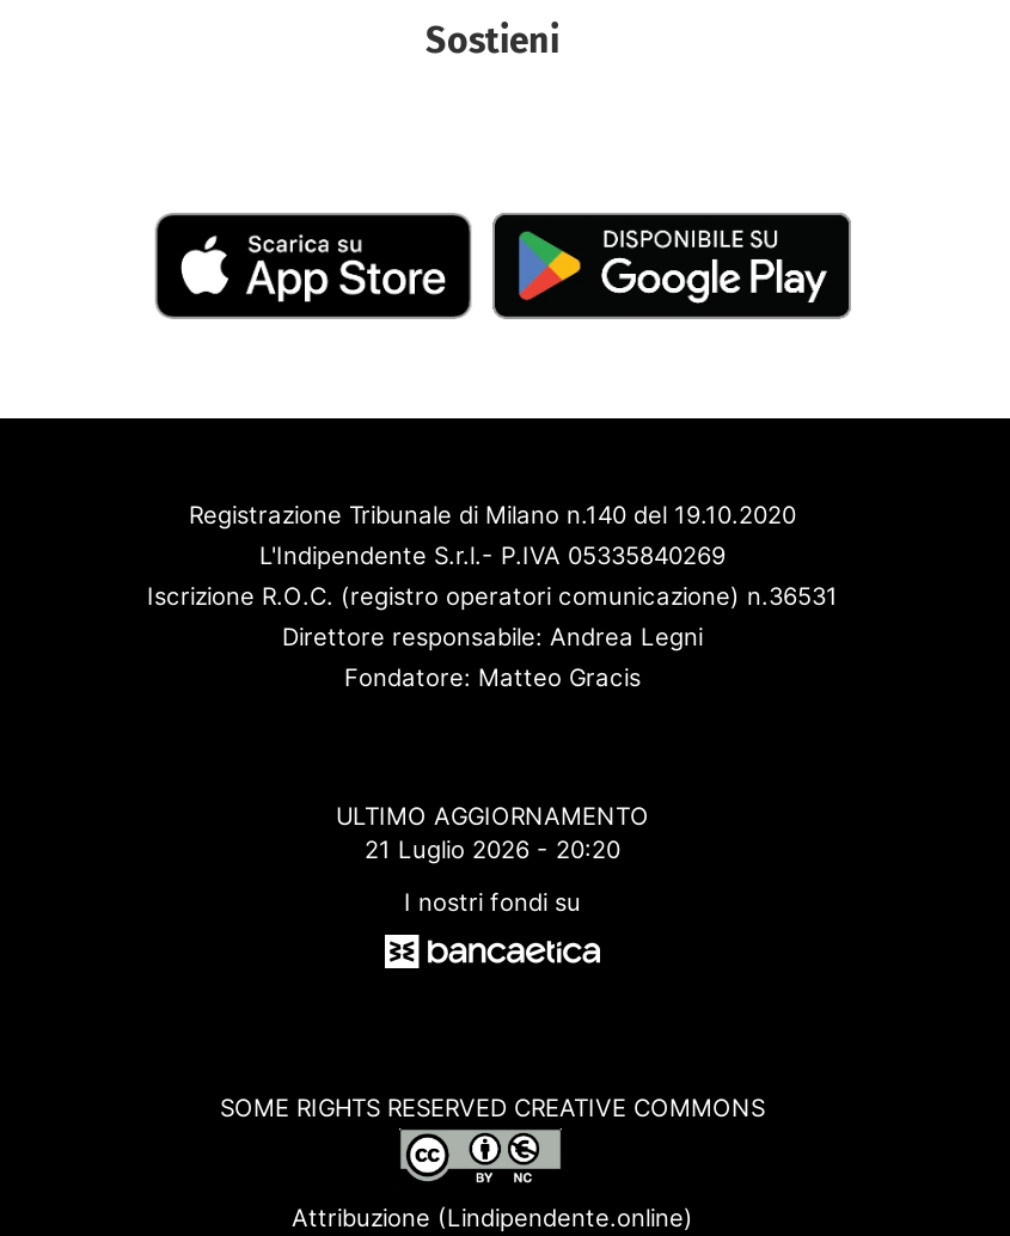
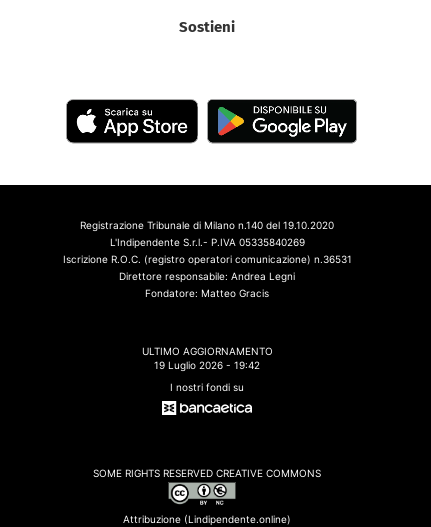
- 21 Luglio 2026 - 20:20
+ 19 Luglio 2026 - 19:42
